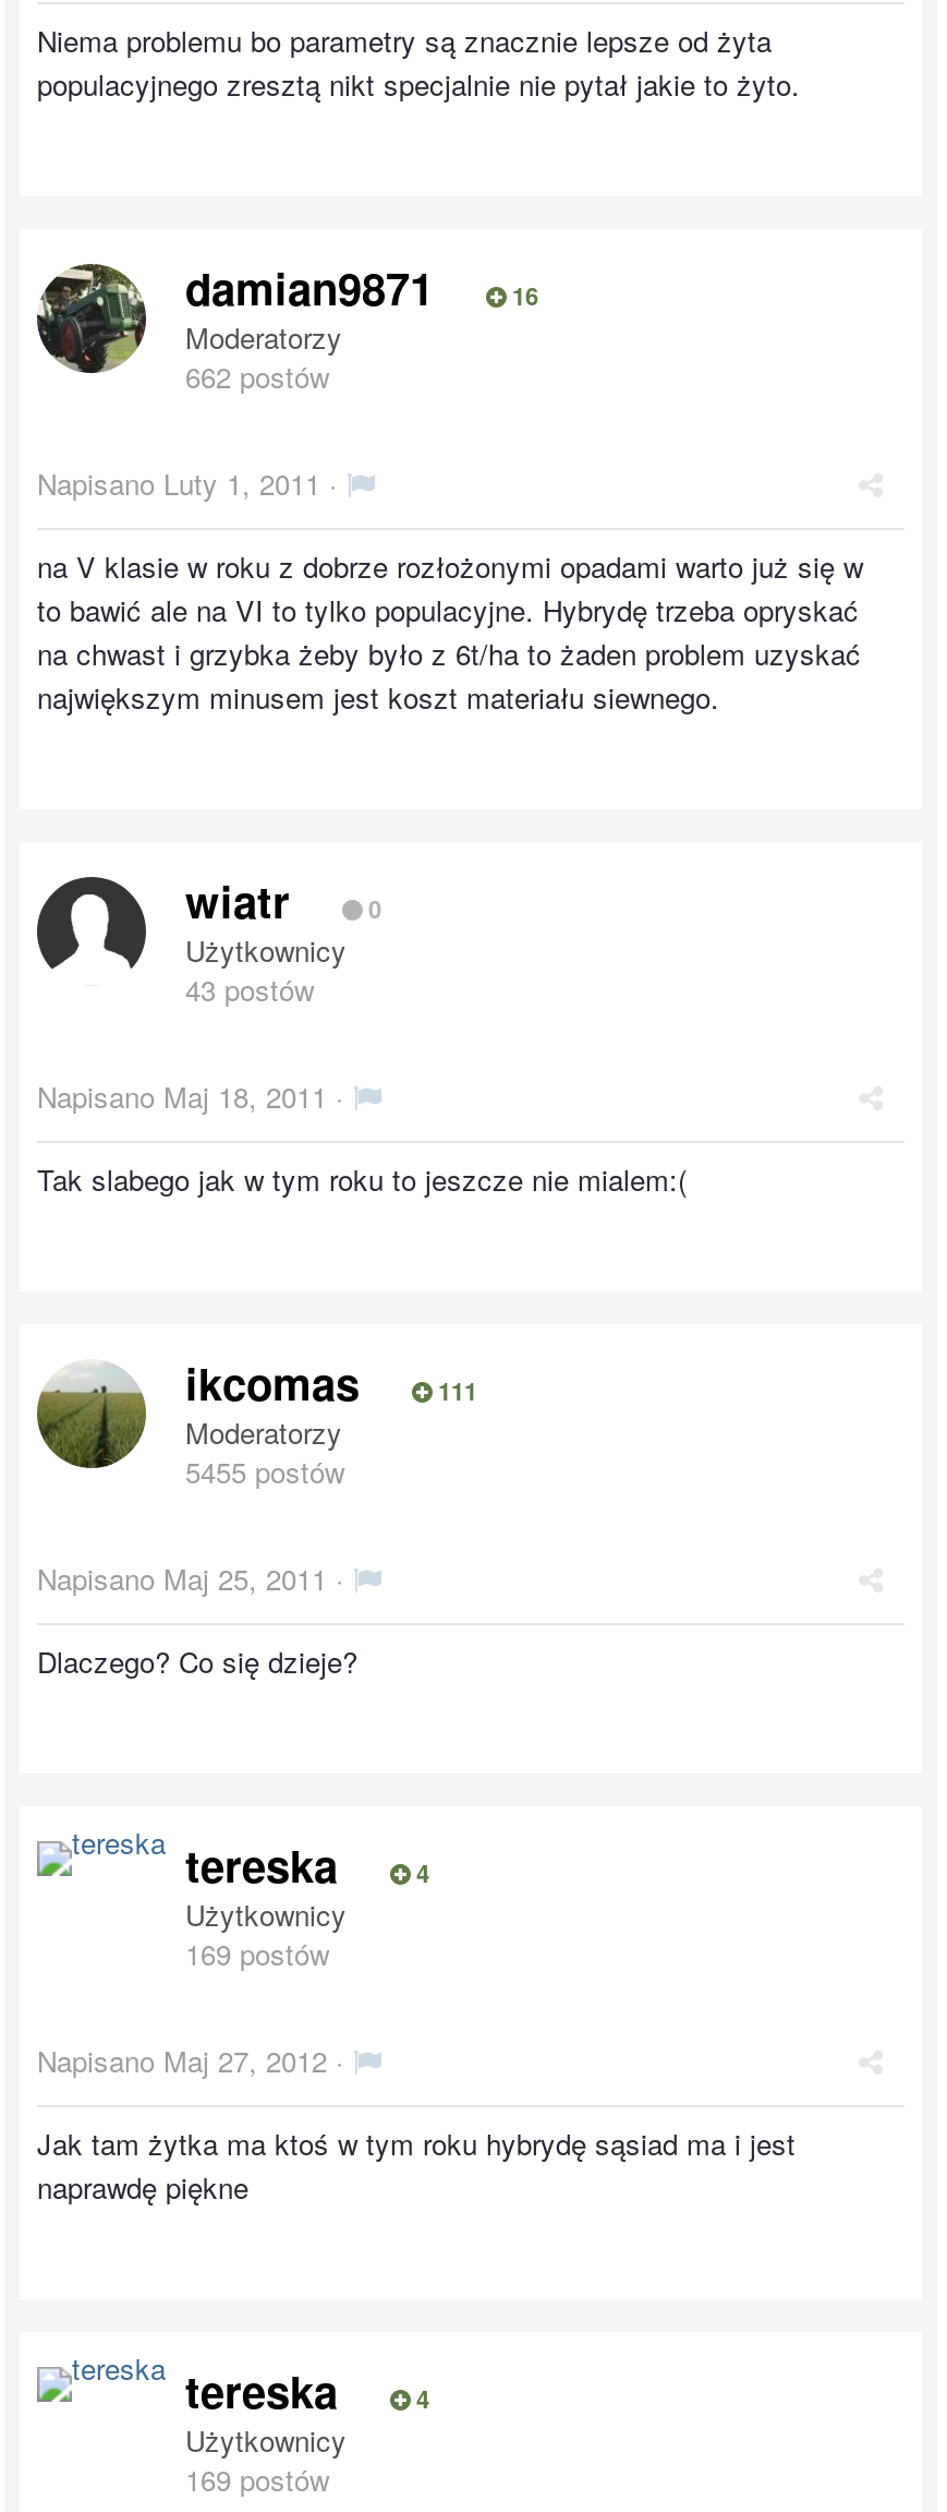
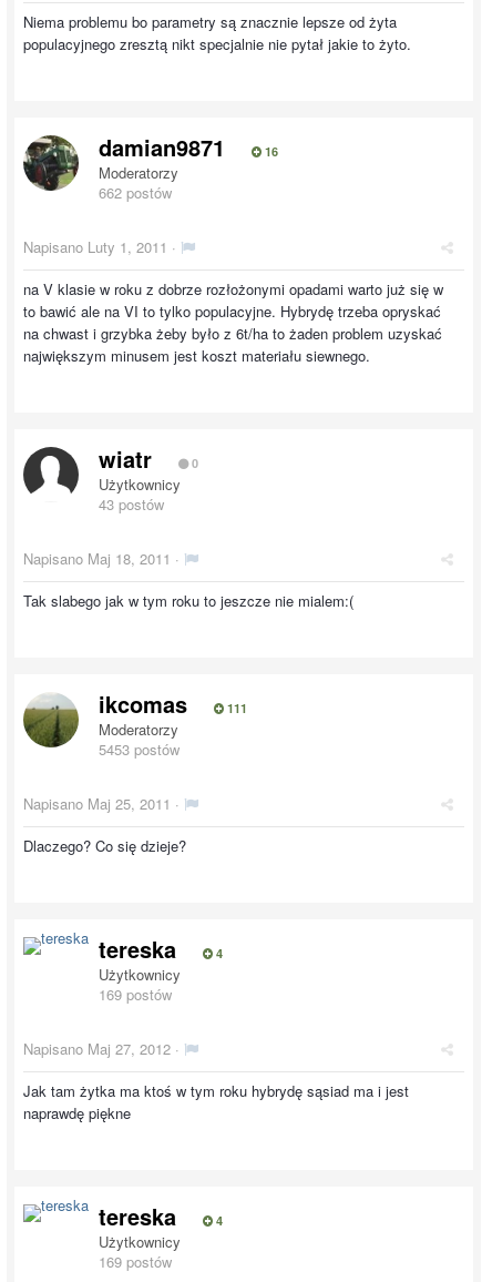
- 5455 postów
+ 5453 postów
